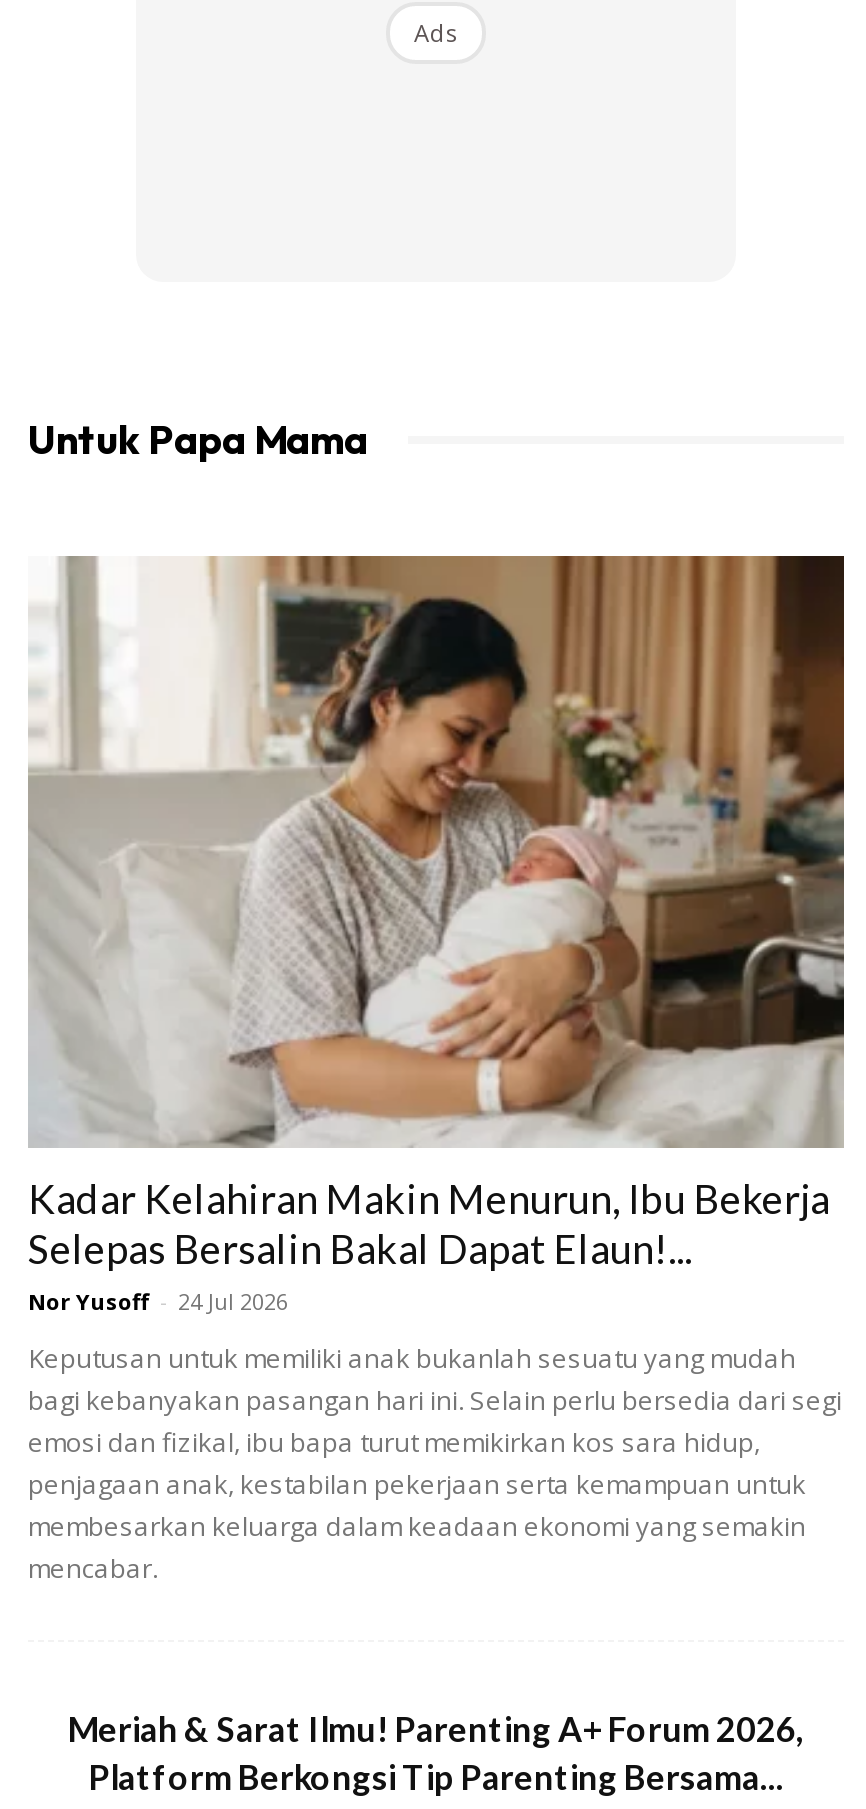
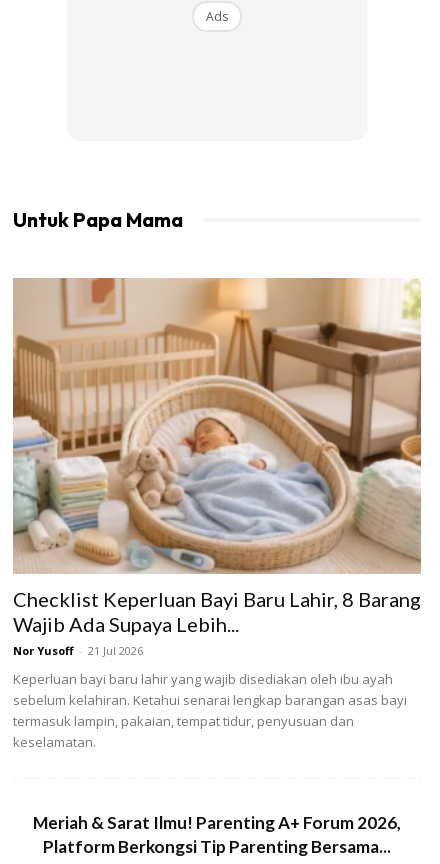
- [image]
- Kadar Kelahiran Makin Menurun, Ibu Bekerja
- Selepas Bersalin Bakal Dapat Elaun!...
- Nor Yusoff - 24 Jul 2026
+ [image]
+ Checklist Keperluan Bayi Baru Lahir, 8 Barang
+ Wajib Ada Supaya Lebih...
+ Nor Yusoff - 21 Jul 2026

- Keputusan untuk memiliki anak bukanlah sesuatu yang mudah
- bagi kebanyakan pasangan hari ini. Selain perlu bersedia dari segi
- emosi dan fizikal, ibu bapa turut memikirkan kos sara hidup,
- penjagaan anak, kestabilan pekerjaan serta kemampuan untuk
- membesarkan keluarga dalam keadaan ekonomi yang semakin
- mencabar.
+ Keperluan bayi baru lahir yang wajib disediakan oleh ibu ayah
+ sebelum kelahiran. Ketahui senarai lengkap barangan asas bayi
+ termasuk lampin, pakaian, tempat tidur, penyusuan dan
+ keselamatan.
